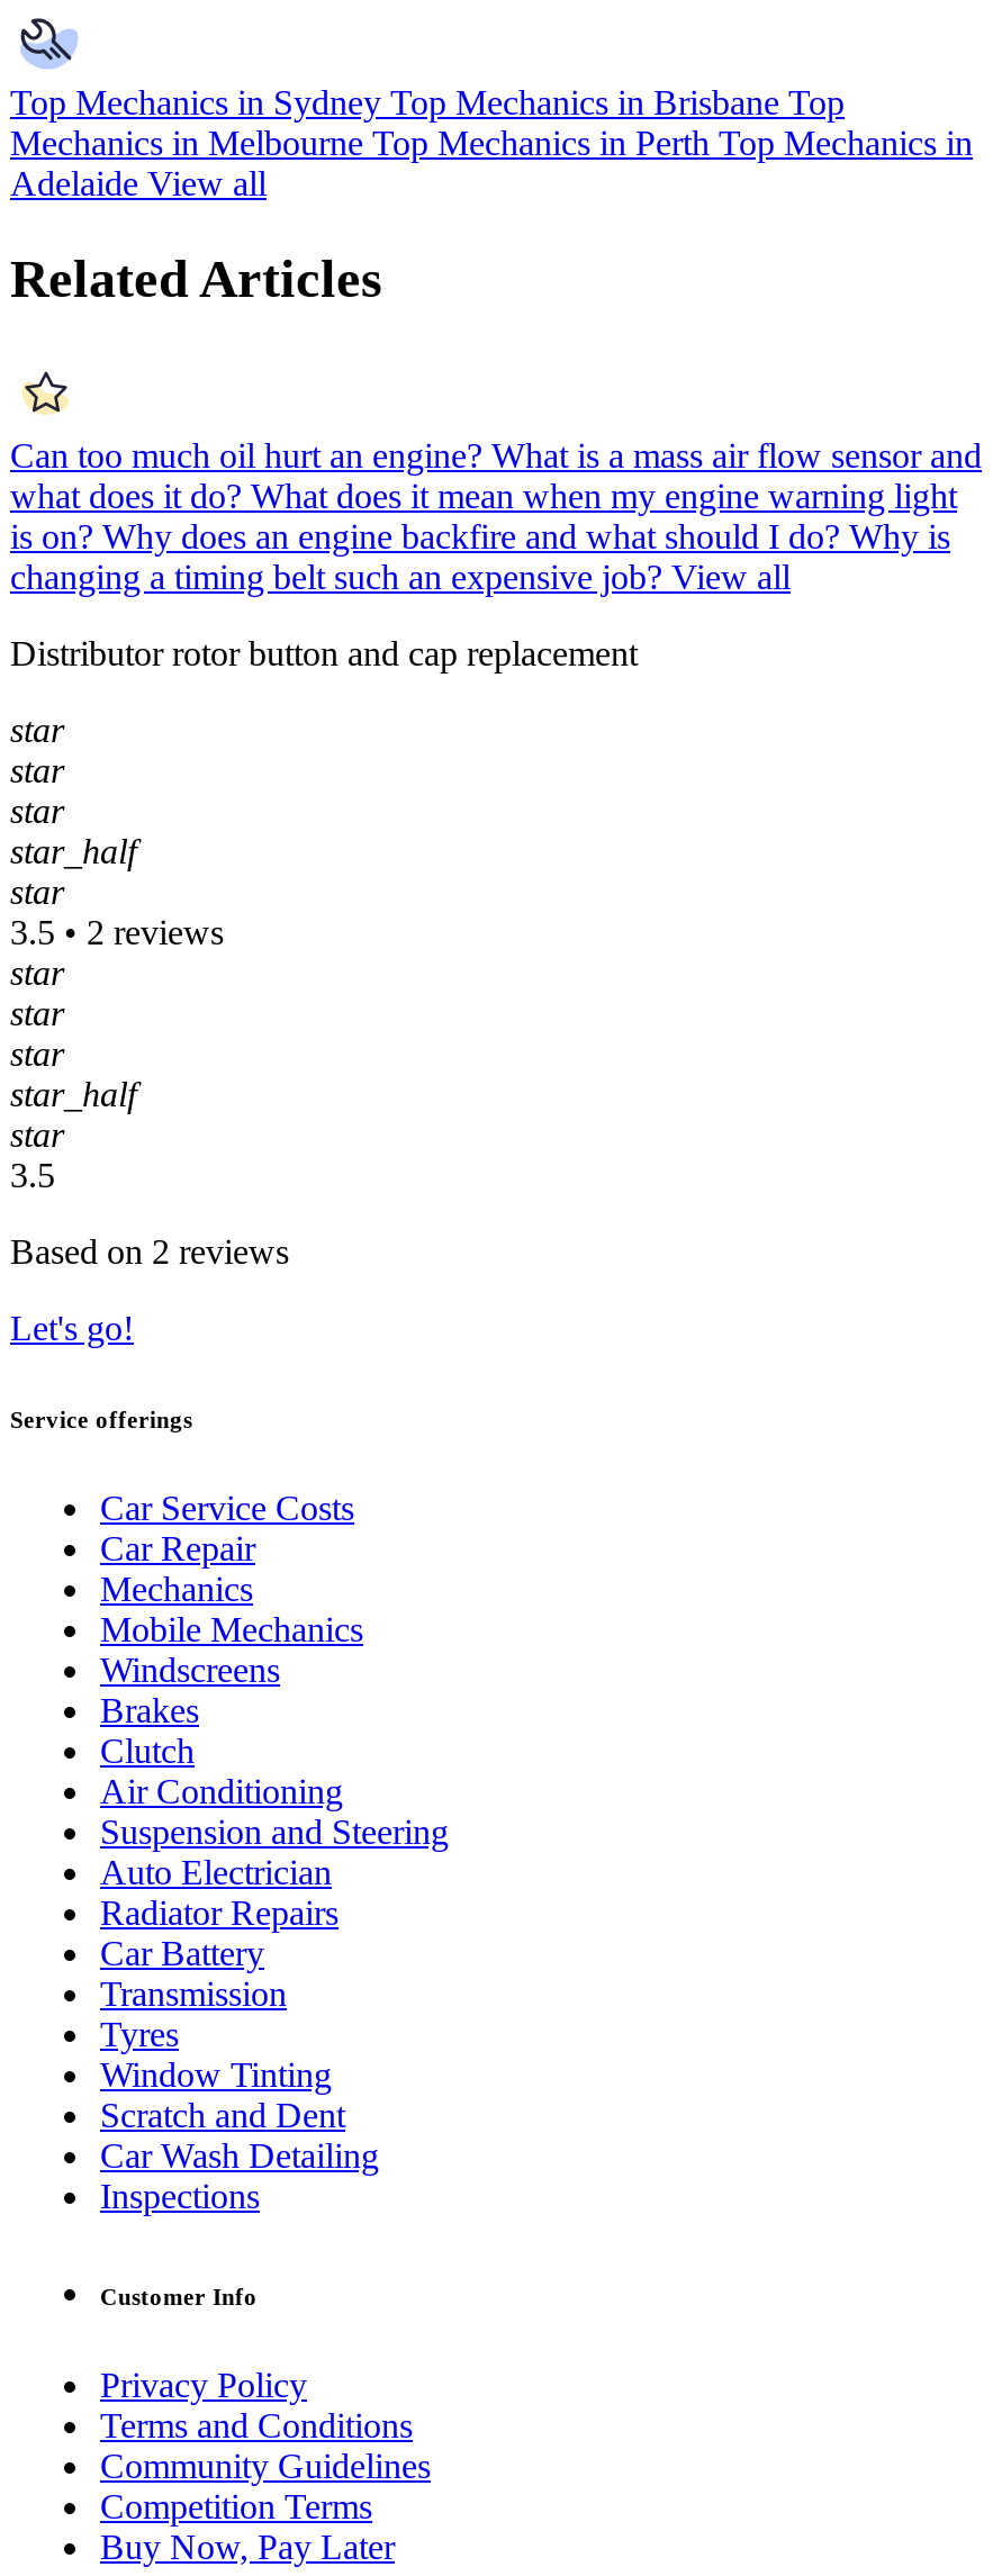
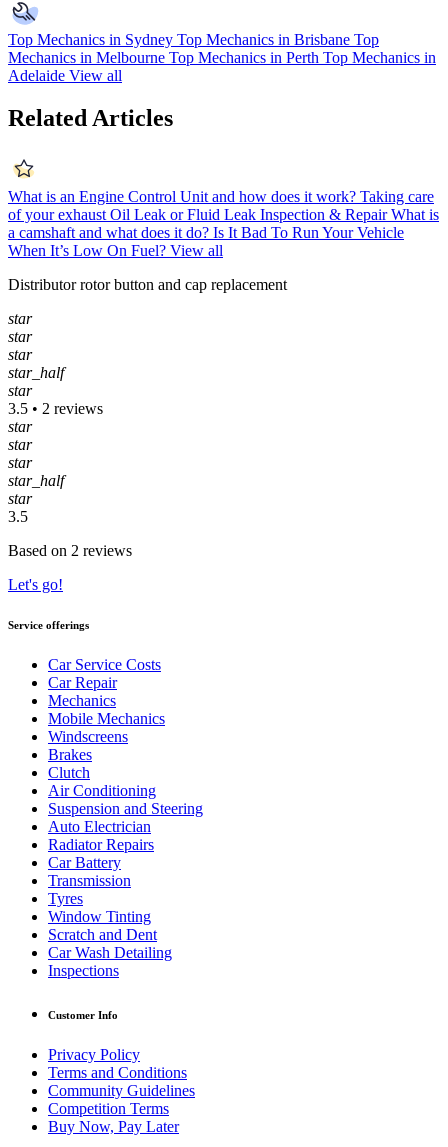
- Can too much oil hurt an engine? What is a mass air flow sensor and
- what does it do? What does it mean when my engine warning light
- is on? Why does an engine backfire and what should I do? Why is
- changing a timing belt such an expensive job? View all
+ What is an Engine Control Unit and how does it work? Taking care
+ of your exhaust Oil Leak or Fluid Leak Inspection & Repair What is
+ a camshaft and what does it do? Is It Bad To Run Your Vehicle
+ When It’s Low On Fuel? View all
